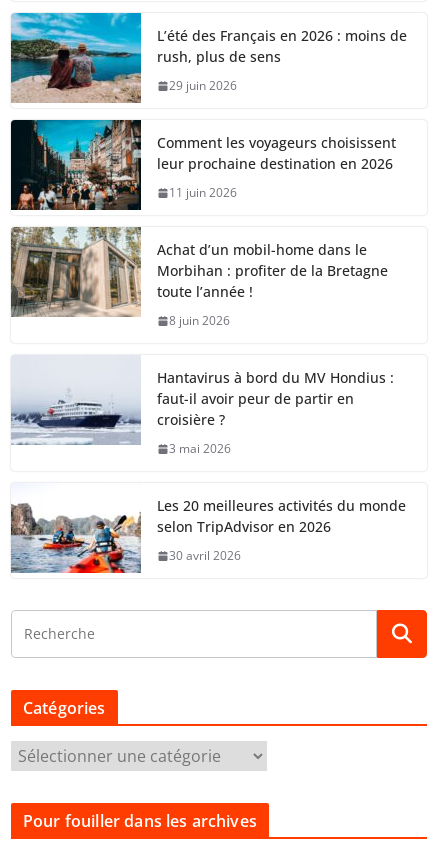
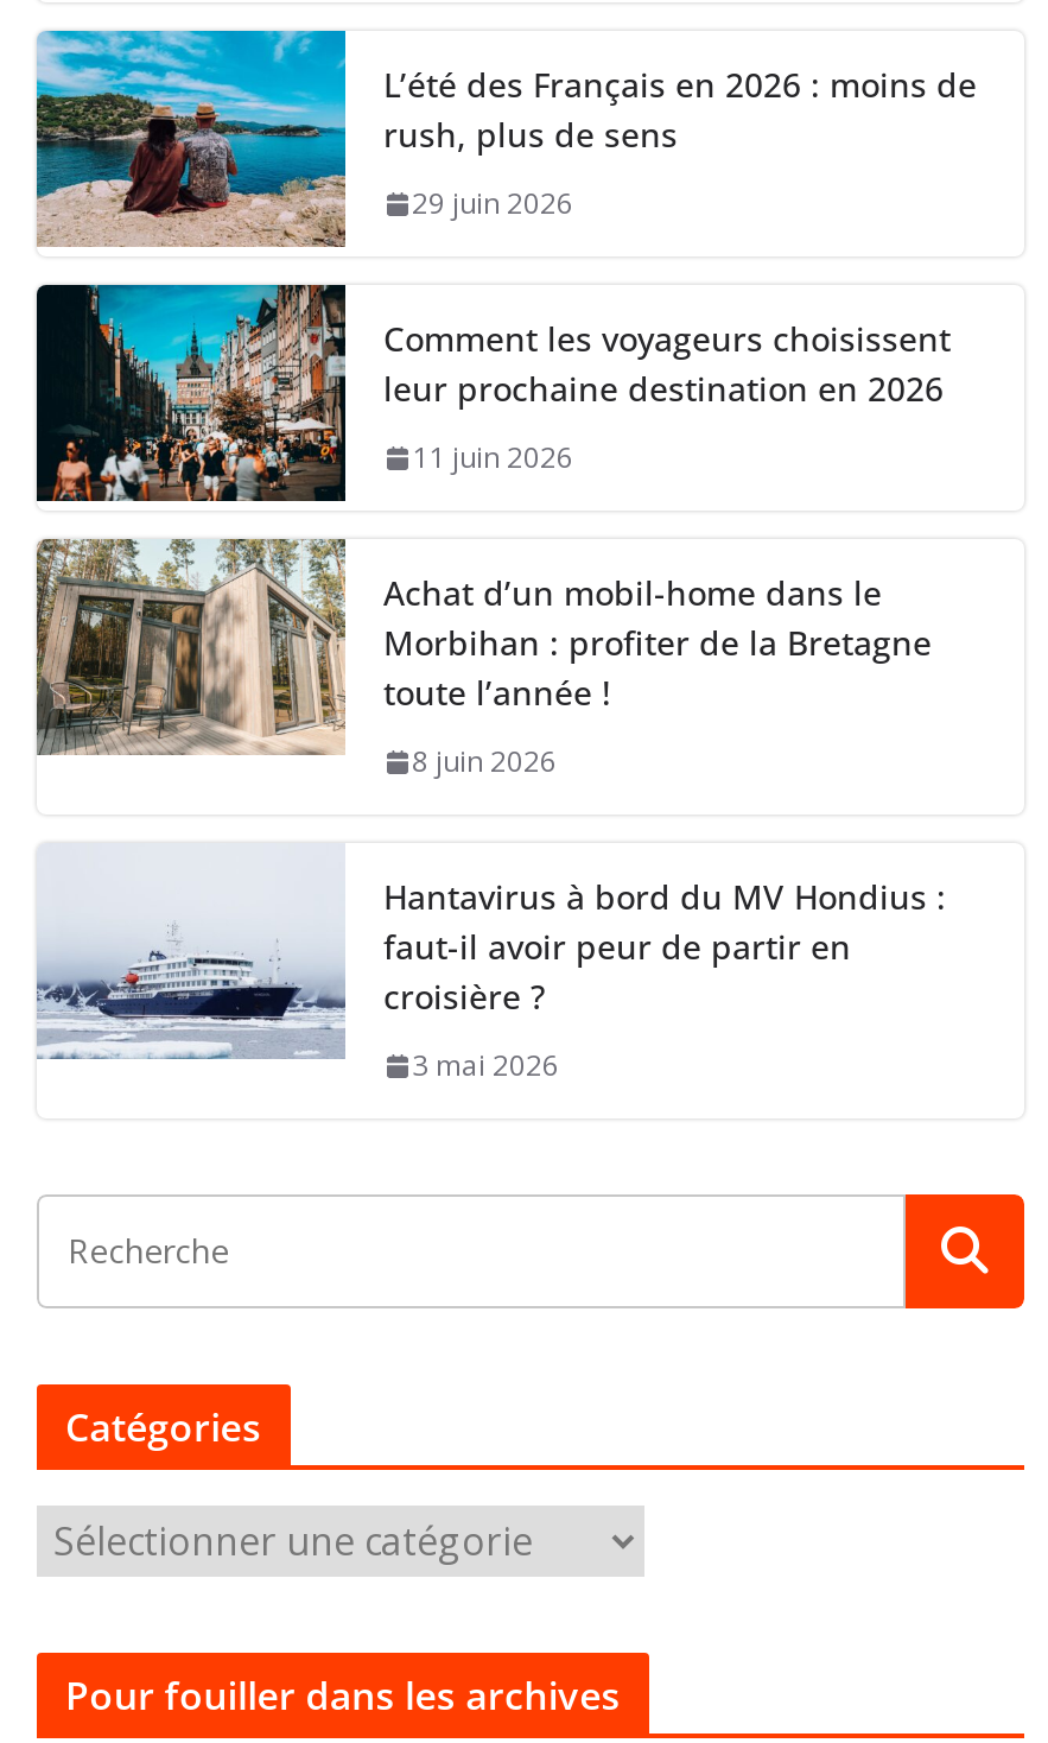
- [image]
- Les 20 meilleures activités du monde
- selon TripAdvisor en 2026
- 30 avril 2026
